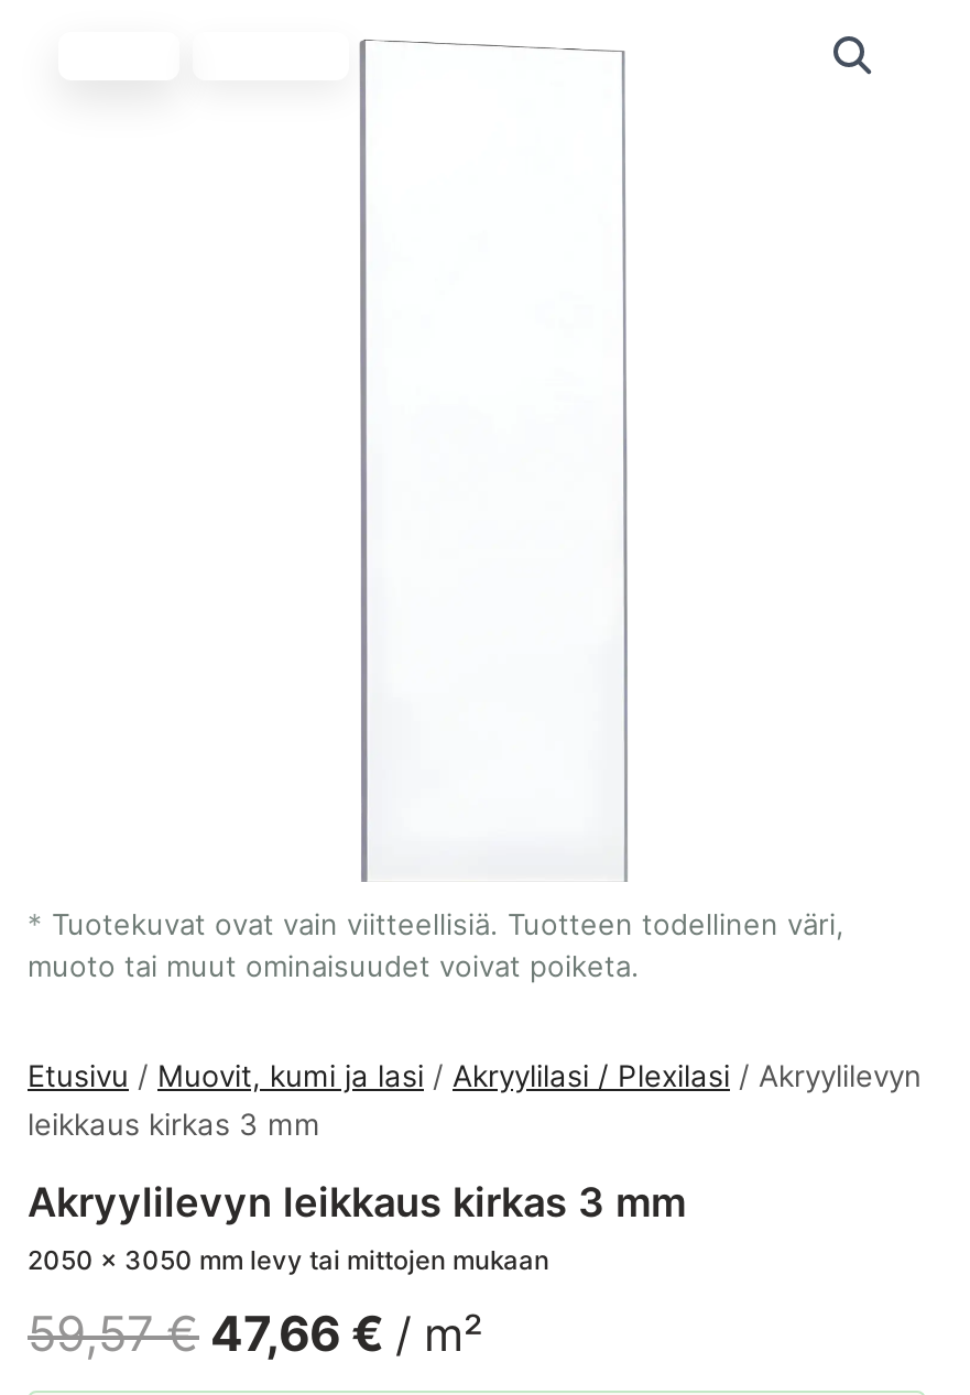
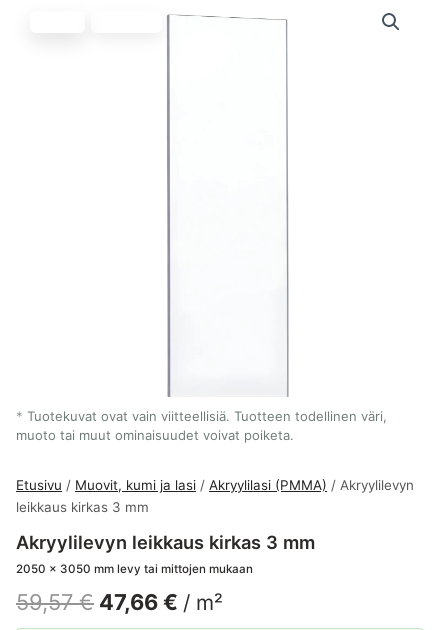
- Etusivu / Muovit, kumi ja lasi / Akryylilasi / Plexilasi / Akryylilevyn
+ Etusivu / Muovit, kumi ja lasi / Akryylilasi (PMMA) / Akryylilevyn
